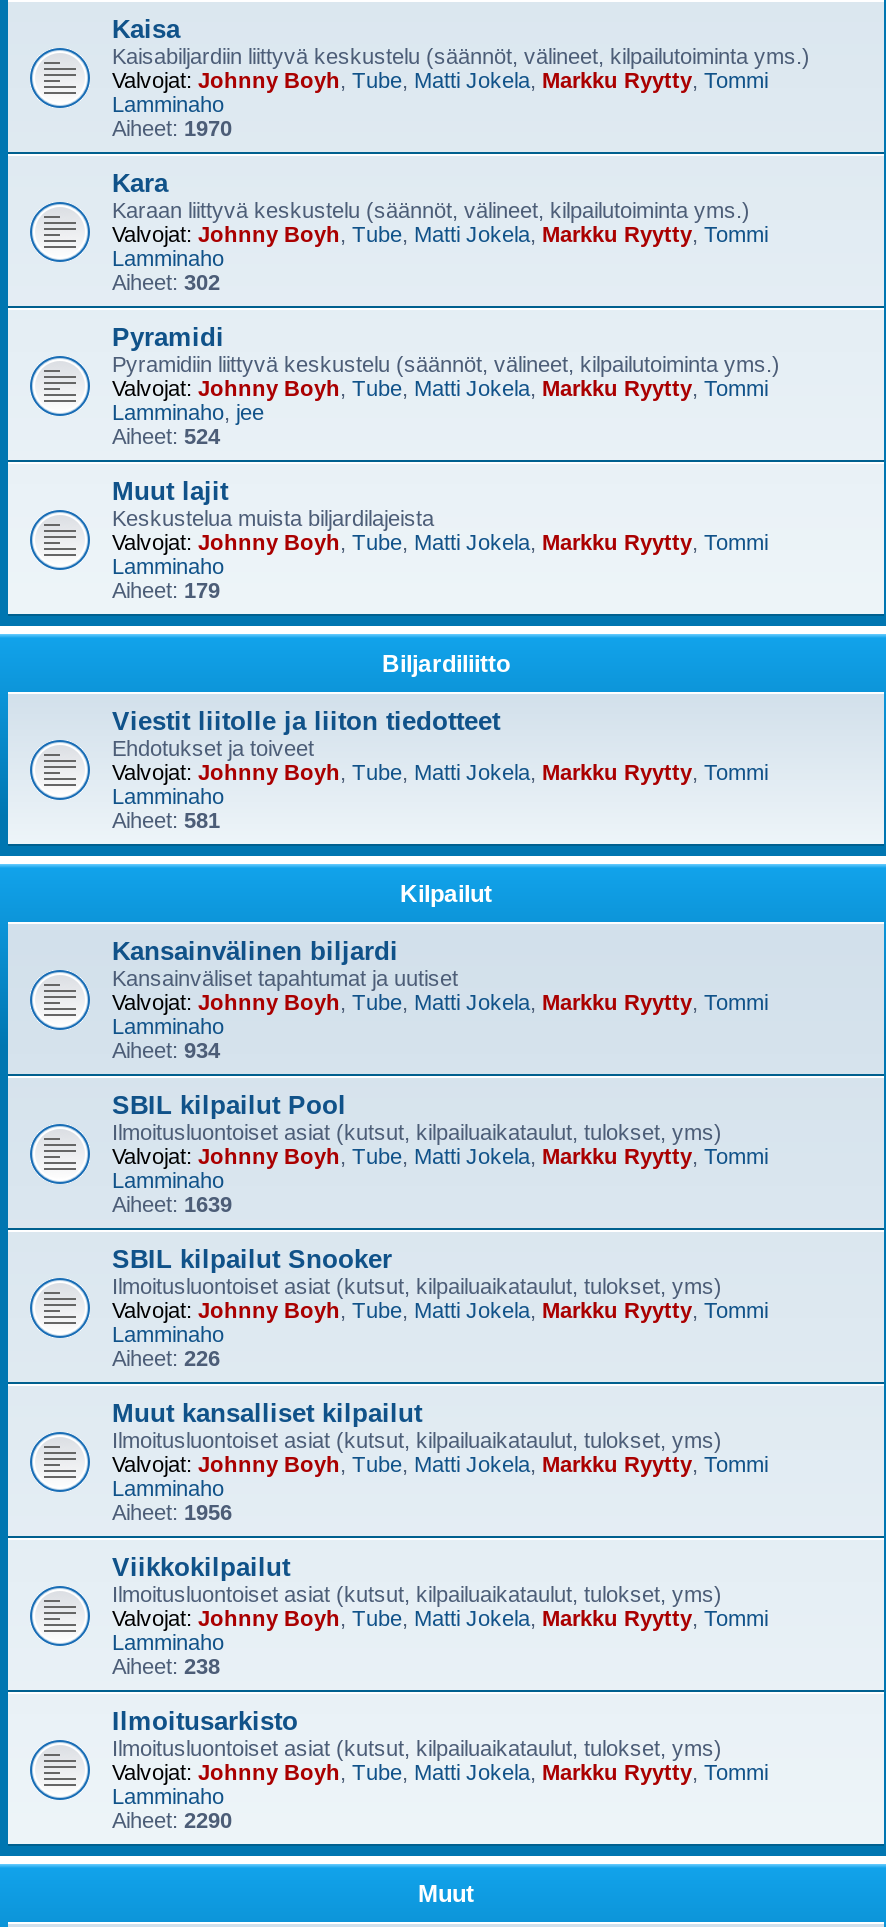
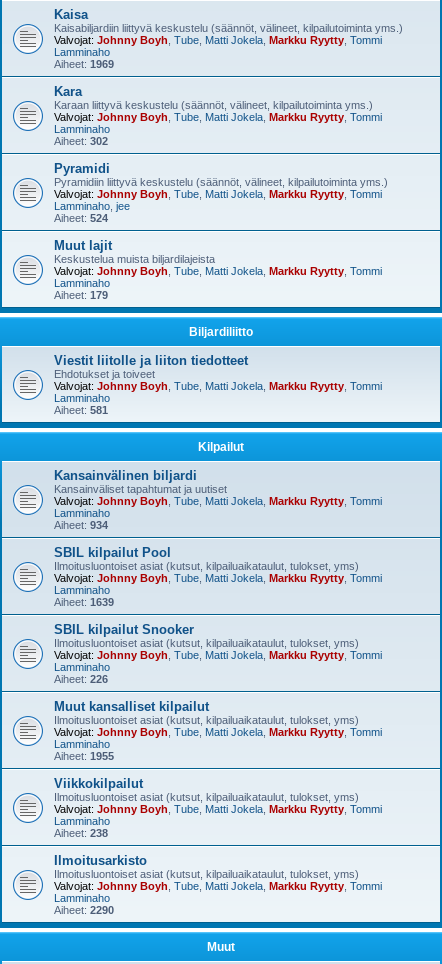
- Aiheet: 1970
+ Aiheet: 1969

- Aiheet: 1956
+ Aiheet: 1955
